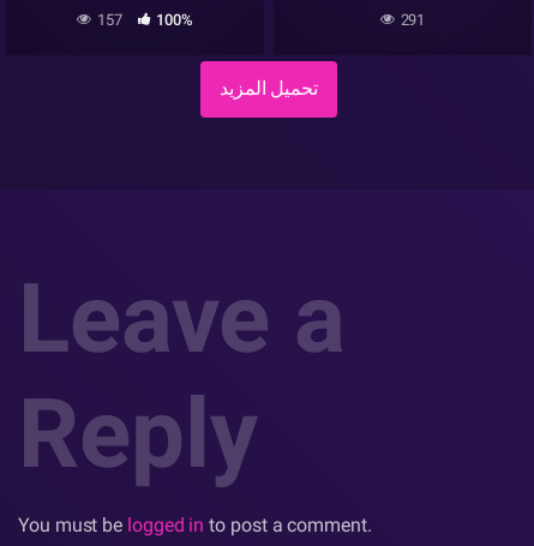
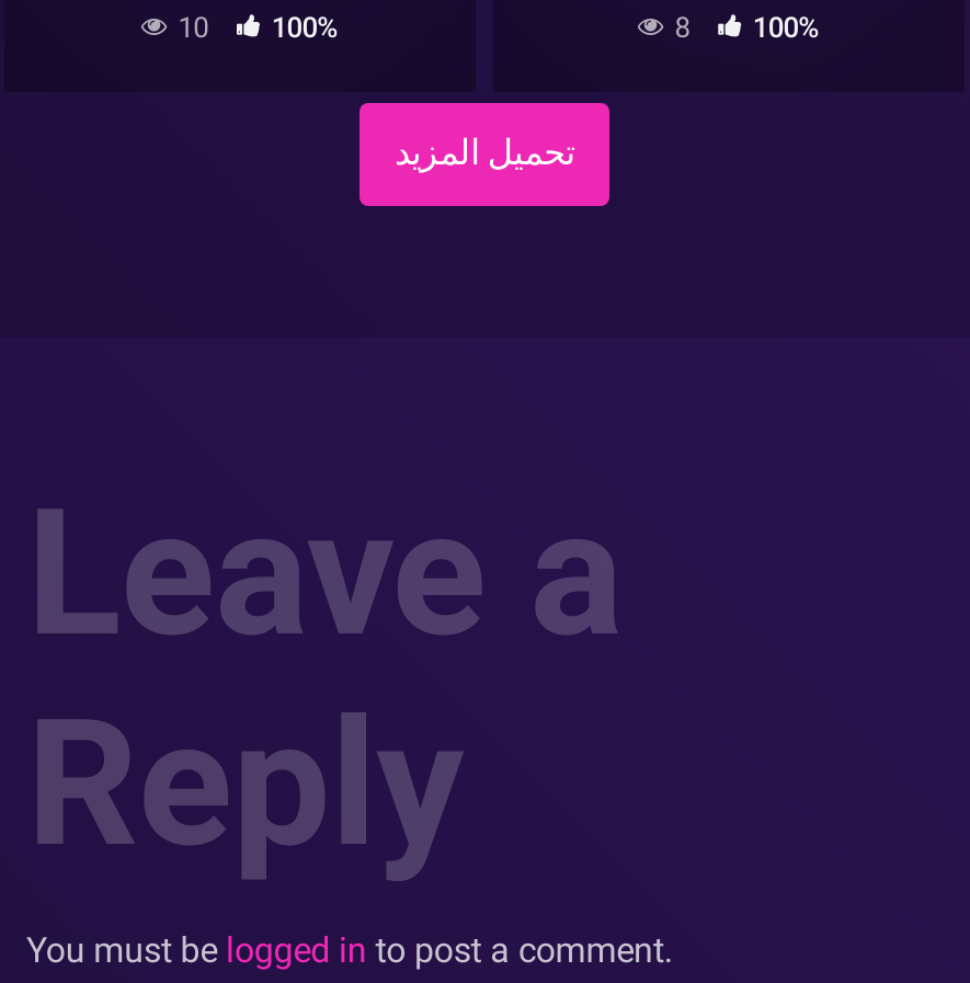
- 157 100%
+ 10 100%

- 291
+ 8
+ 100%
